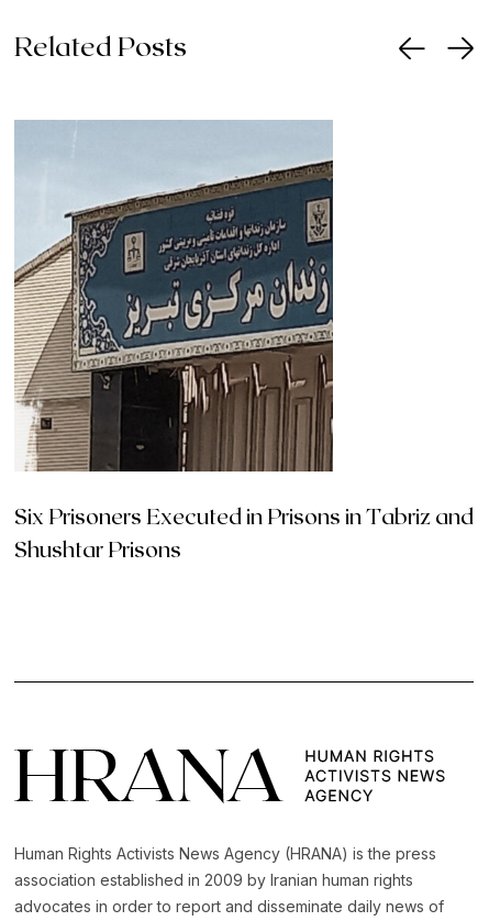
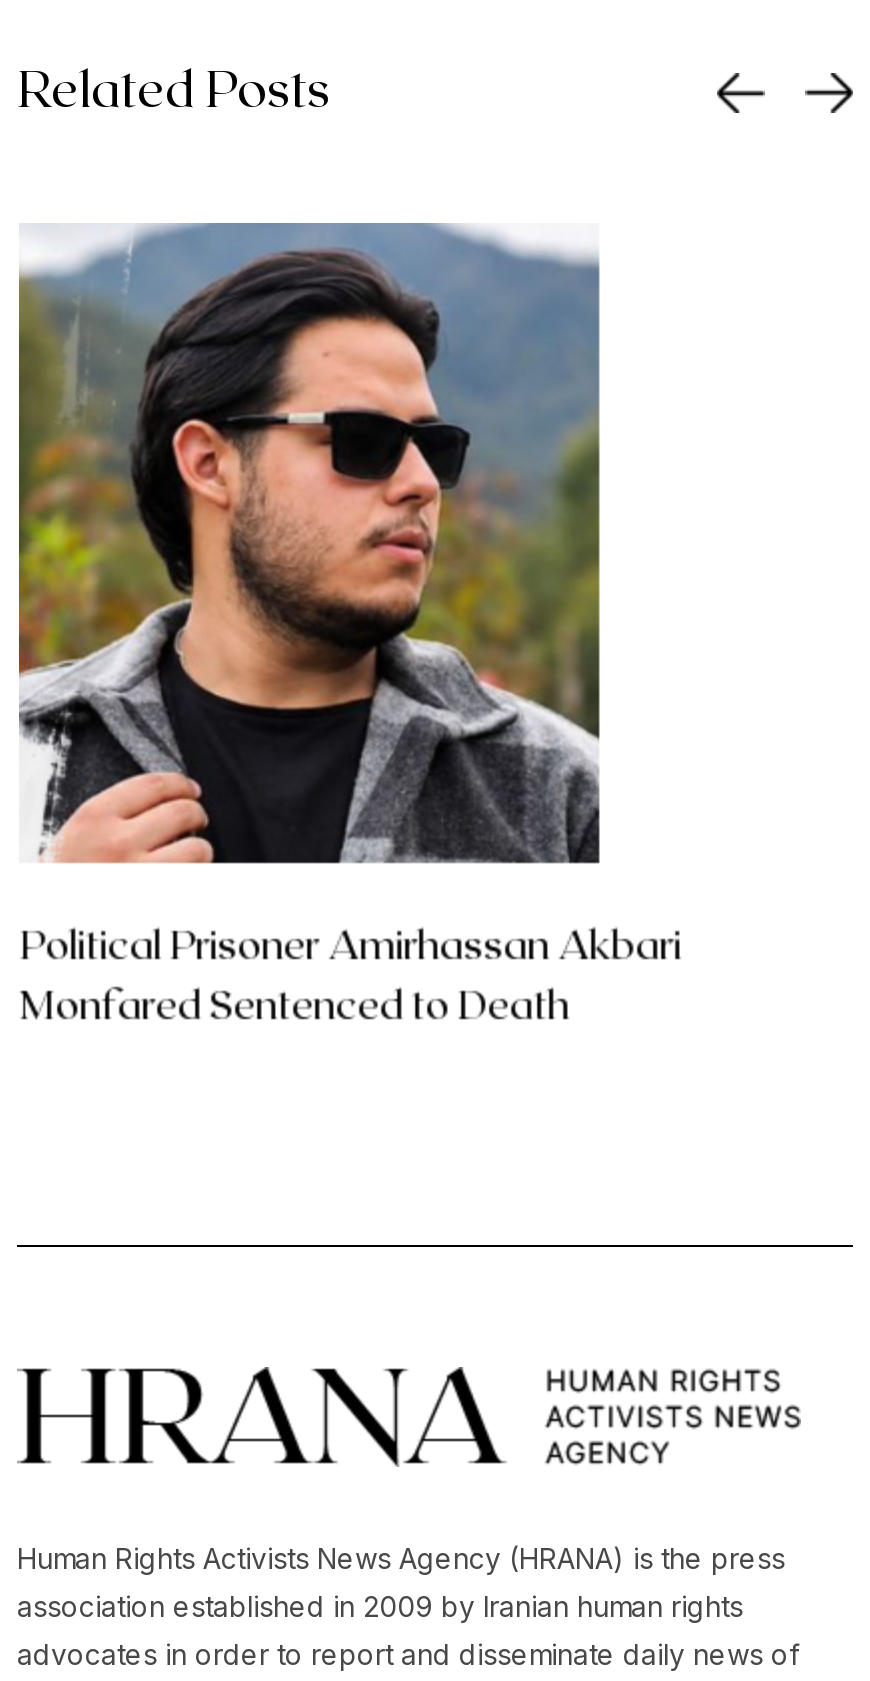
- [image]
- Six Prisoners Executed in Prisons in Tabriz and
- Shushtar Prisons
+ [image]
+ Political Prisoner Amirhassan Akbari
+ Monfared Sentenced to Death
